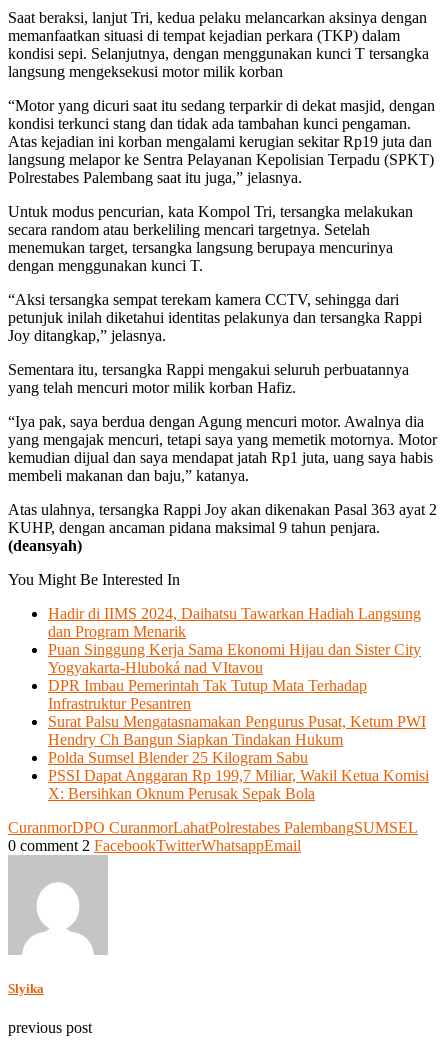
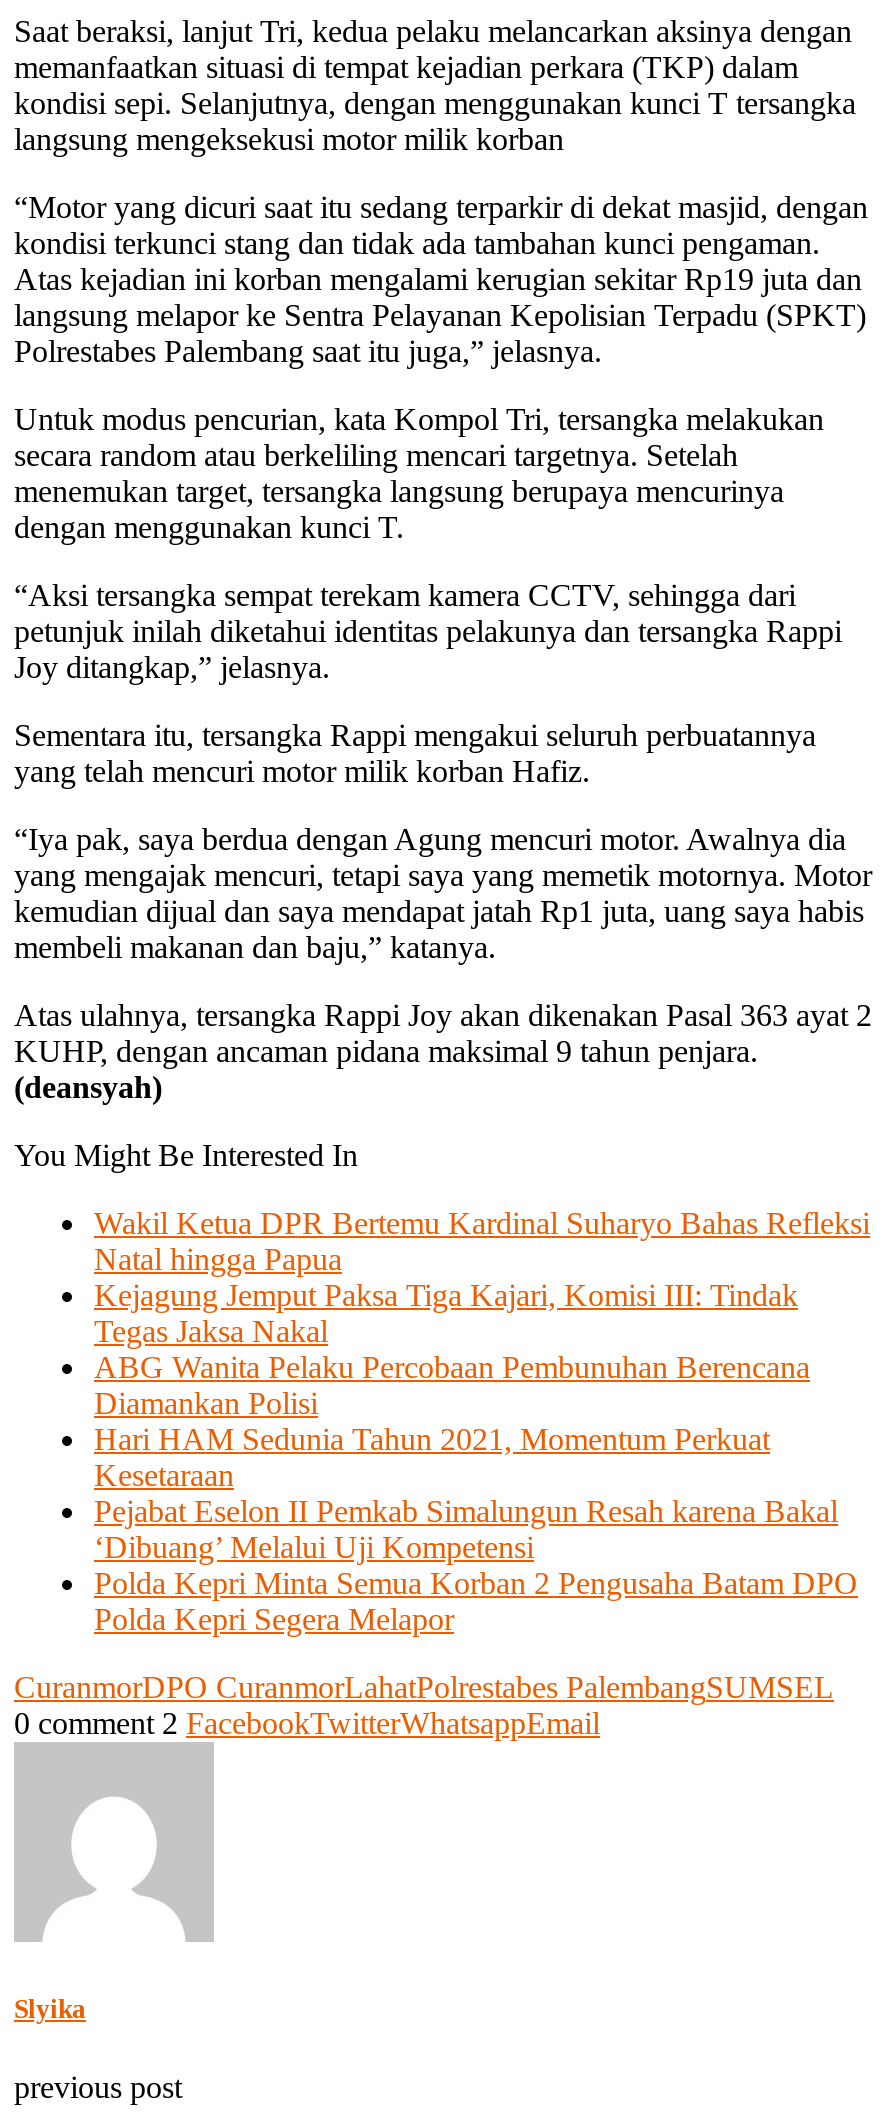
- Hadir di IIMS 2024, Daihatsu Tawarkan Hadiah Langsung
- dan Program Menarik
- Puan Singgung Kerja Sama Ekonomi Hijau dan Sister City
- Yogyakarta-Hluboká nad VItavou
- DPR Imbau Pemerintah Tak Tutup Mata Terhadap
- Infrastruktur Pesantren
- Surat Palsu Mengatasnamakan Pengurus Pusat, Ketum PWI
- Hendry Ch Bangun Siapkan Tindakan Hukum
- Polda Sumsel Blender 25 Kilogram Sabu
- PSSI Dapat Anggaran Rp 199,7 Miliar, Wakil Ketua Komisi
- X: Bersihkan Oknum Perusak Sepak Bola
+ Wakil Ketua DPR Bertemu Kardinal Suharyo Bahas Refleksi
+ Natal hingga Papua
+ Kejagung Jemput Paksa Tiga Kajari, Komisi III: Tindak
+ Tegas Jaksa Nakal
+ ABG Wanita Pelaku Percobaan Pembunuhan Berencana
+ Diamankan Polisi
+ Hari HAM Sedunia Tahun 2021, Momentum Perkuat
+ Kesetaraan
+ Pejabat Eselon II Pemkab Simalungun Resah karena Bakal
+ ‘Dibuang’ Melalui Uji Kompetensi
+ Polda Kepri Minta Semua Korban 2 Pengusaha Batam DPO
+ Polda Kepri Segera Melapor
